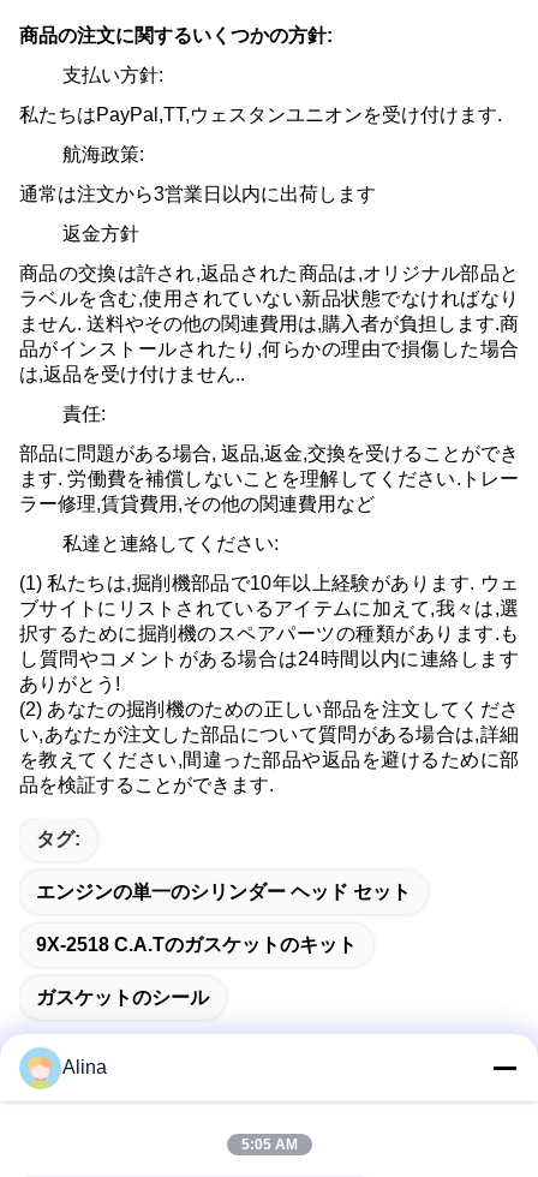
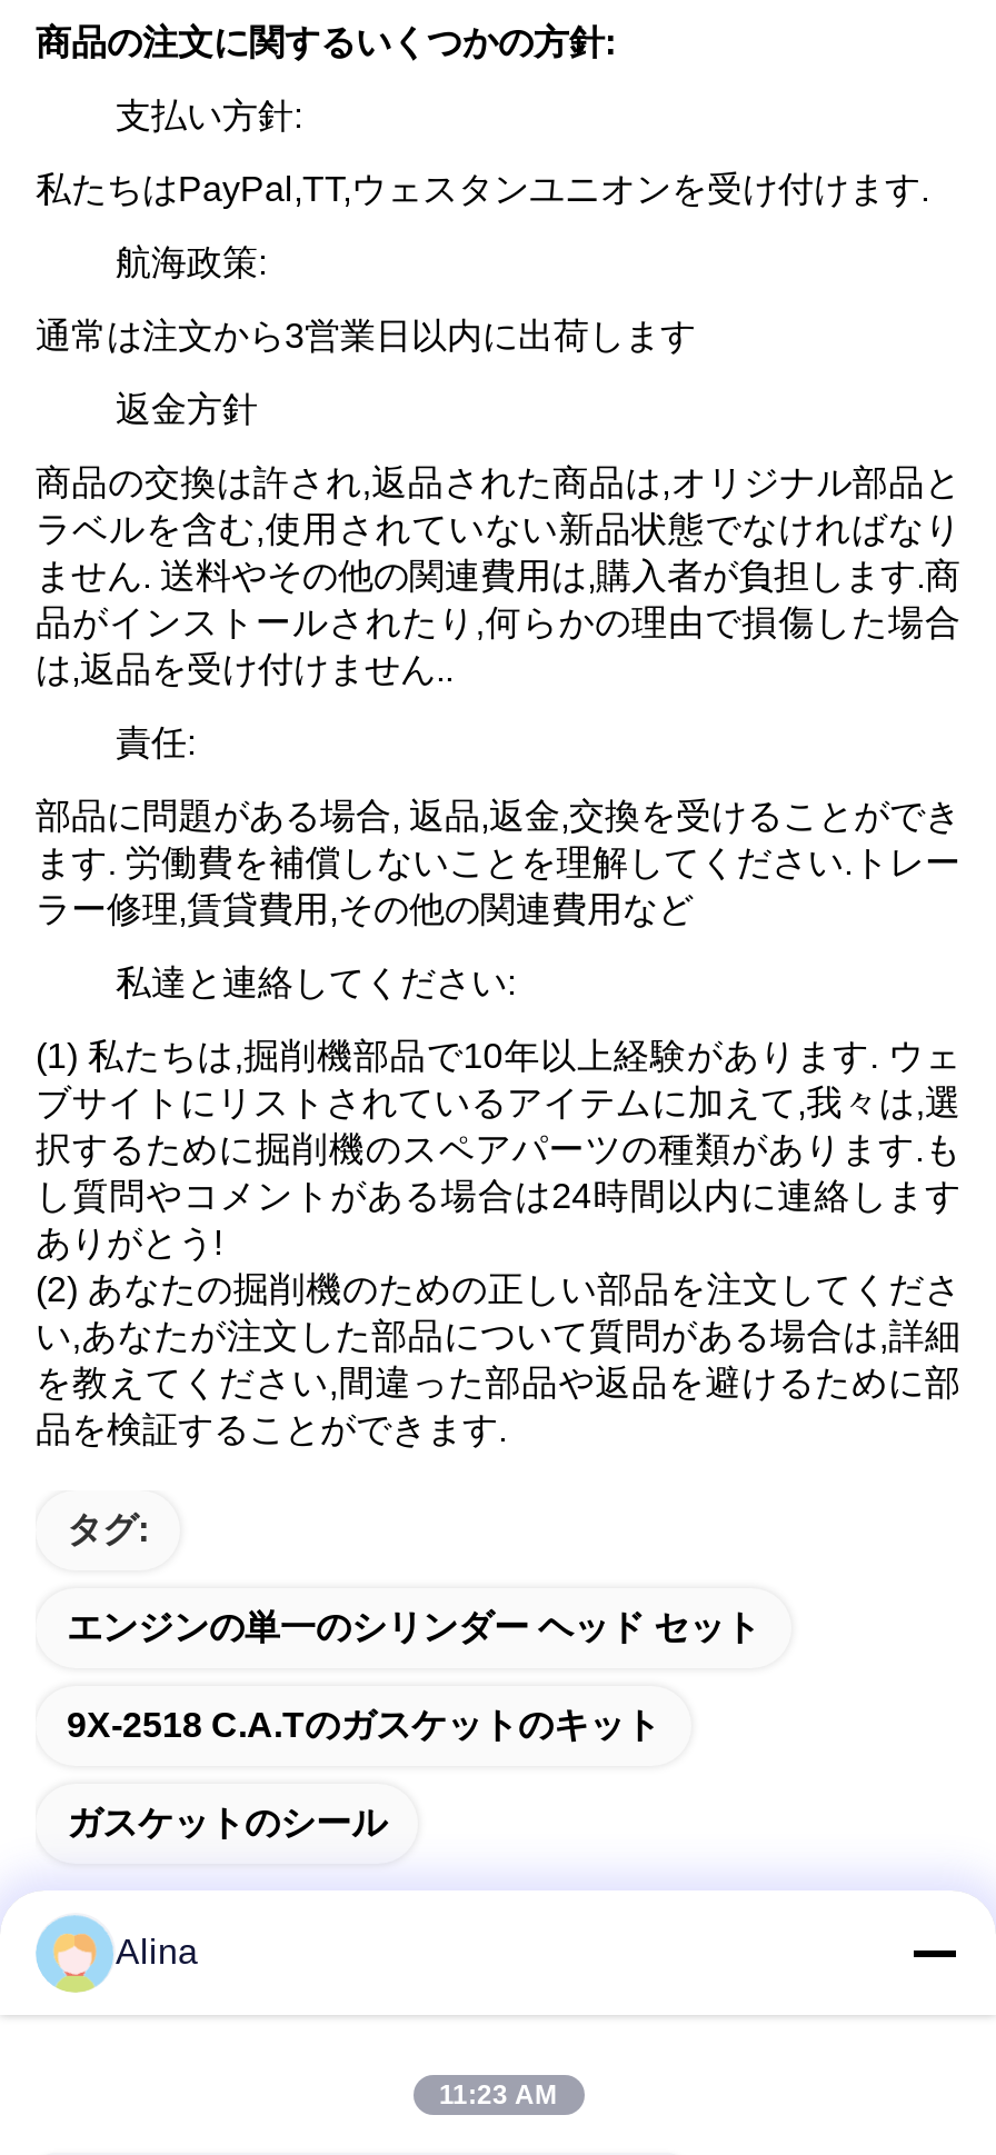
- 5:05 AM
+ 11:23 AM
